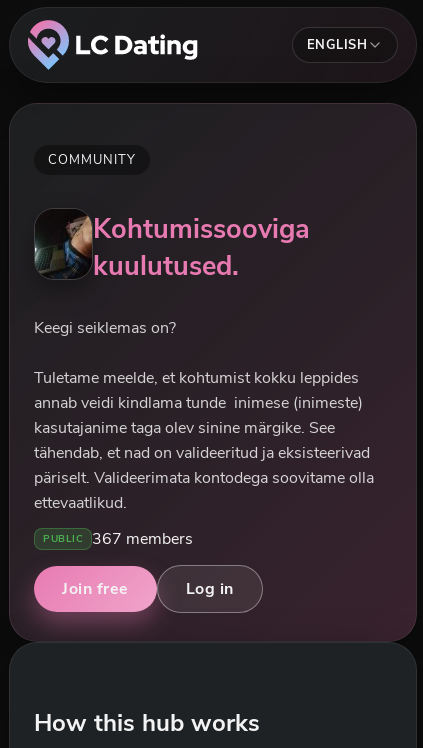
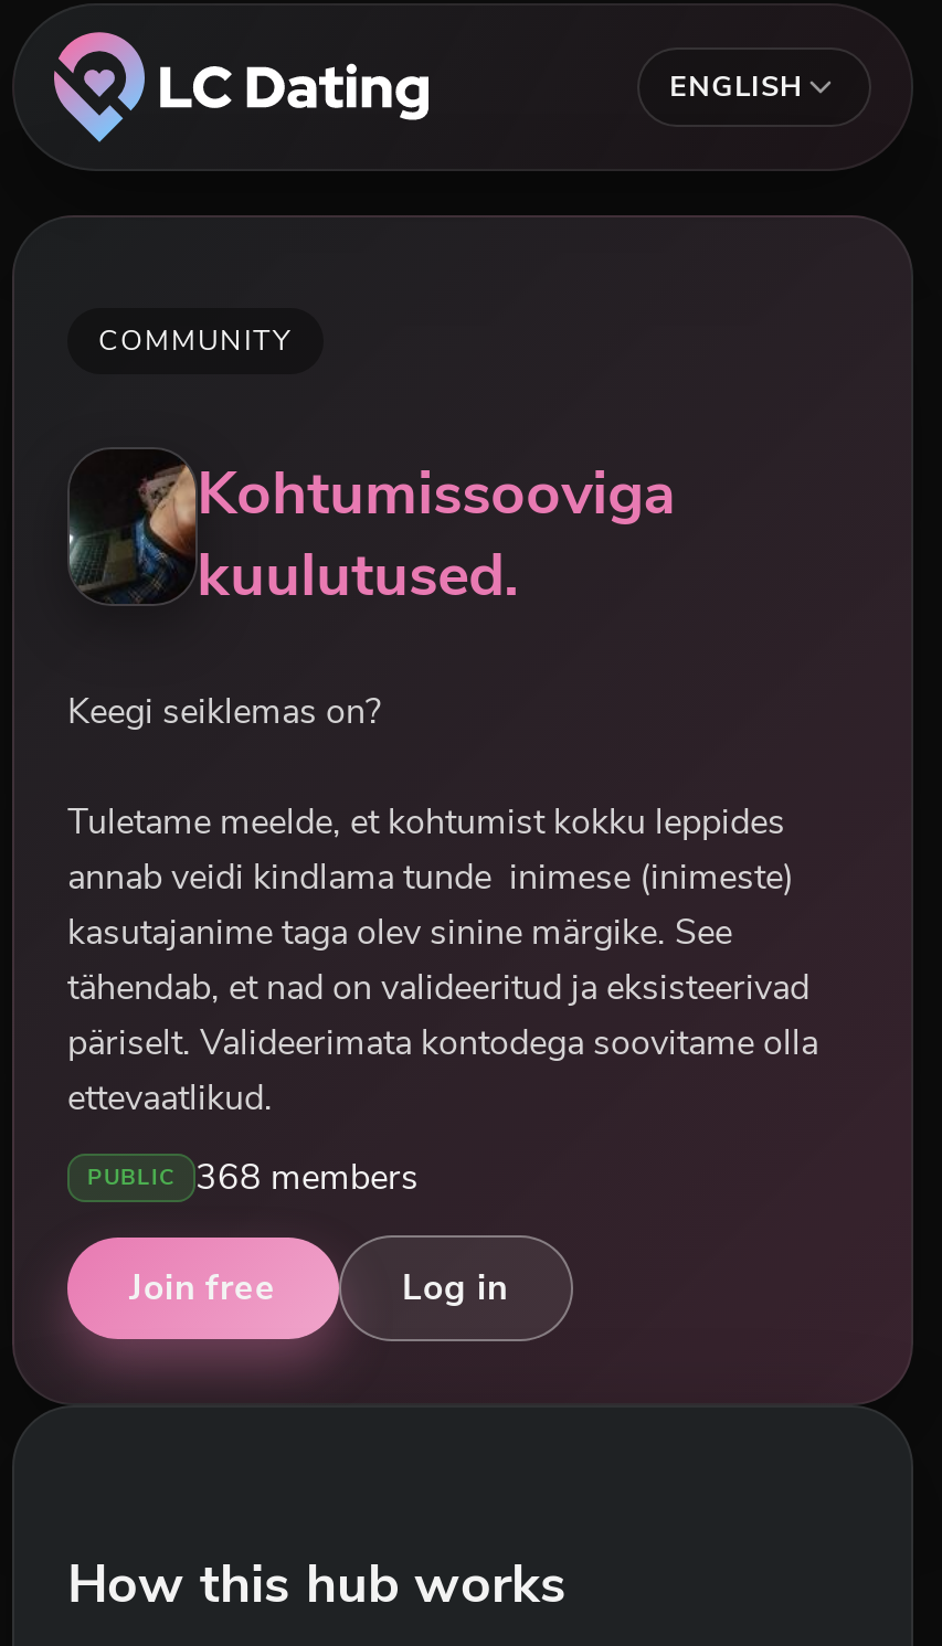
- PUBLIC 367 members
+ PUBLIC 368 members
